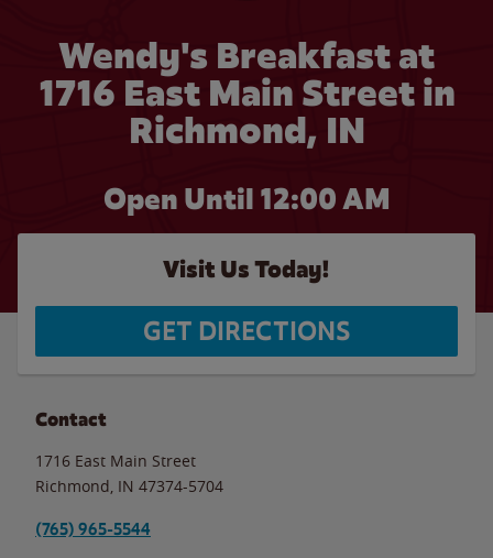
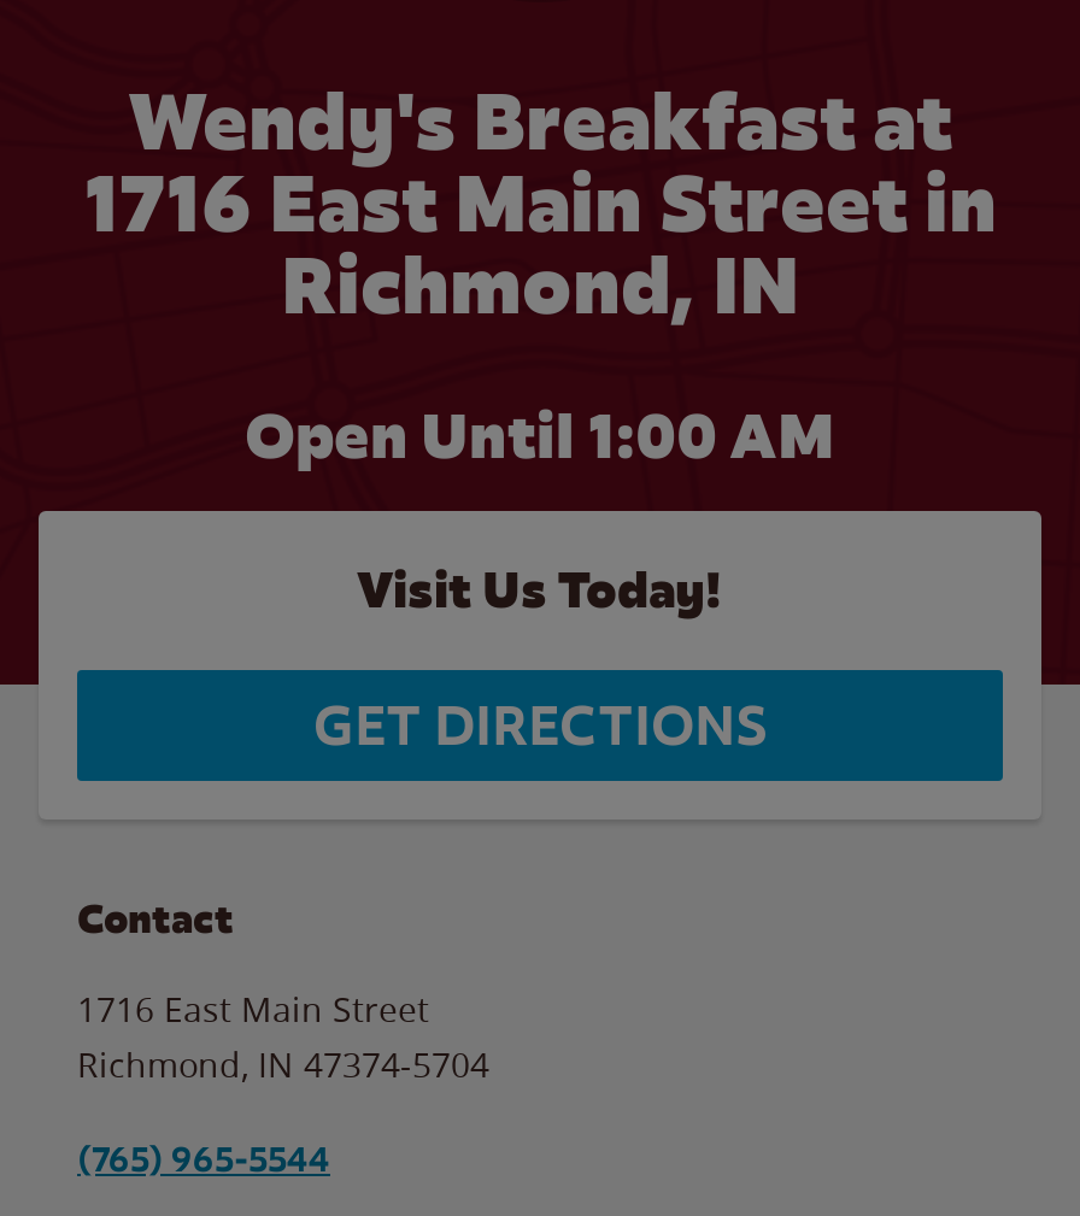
- Open Until 12:00 AM
+ Open Until 1:00 AM
